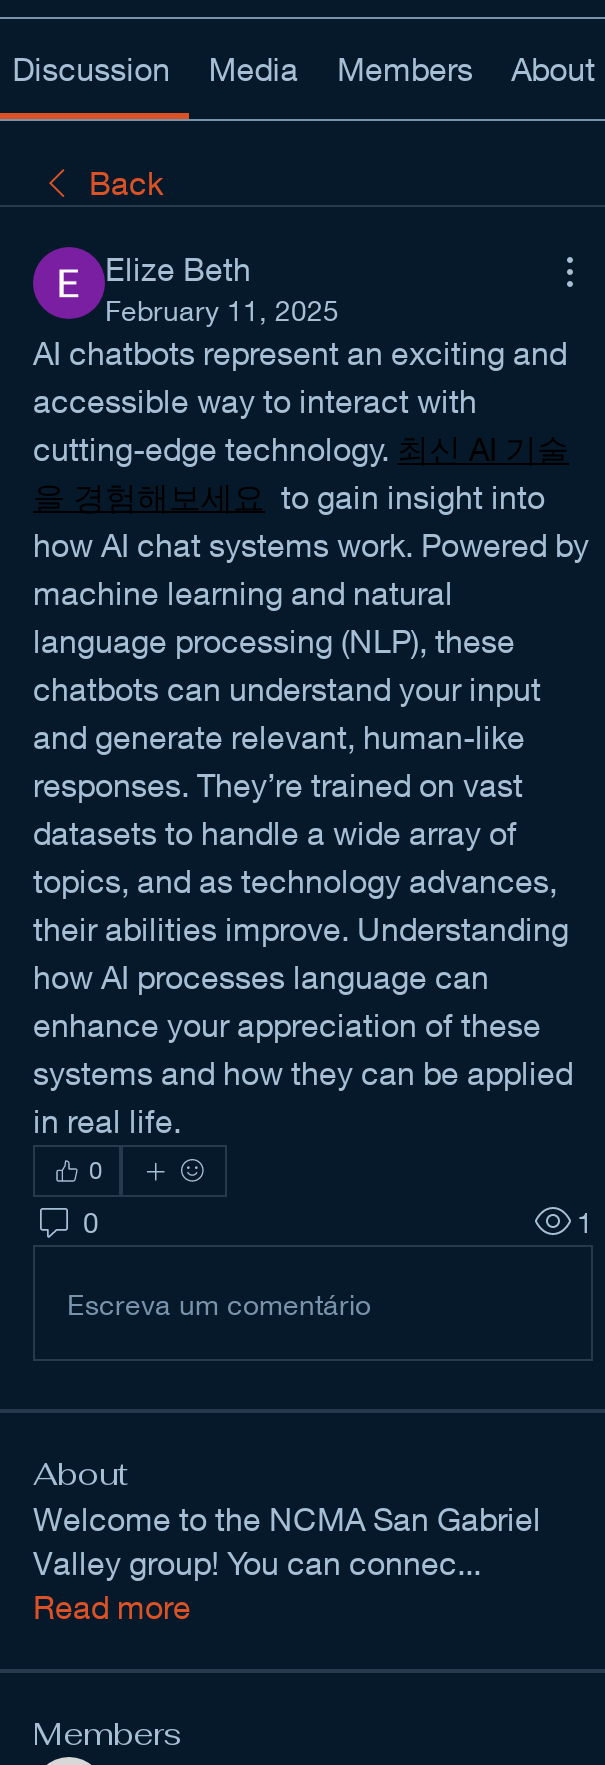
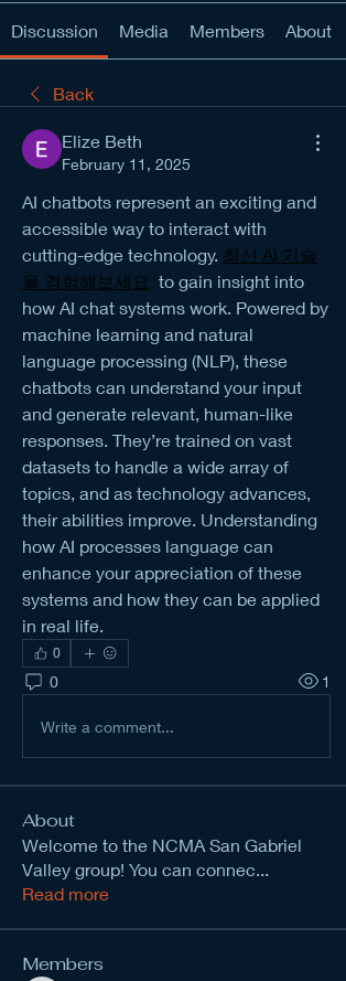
- Escreva um comentário
+ Write a comment...
